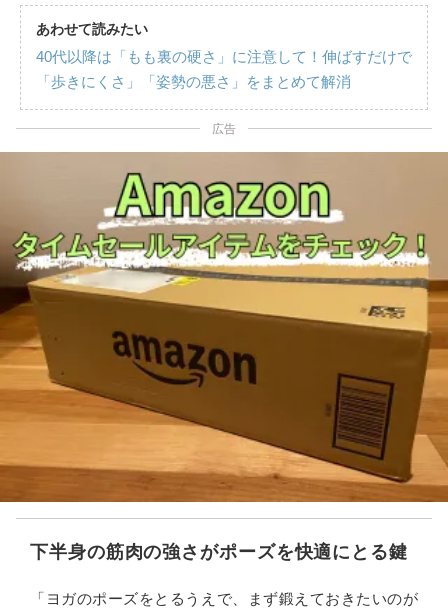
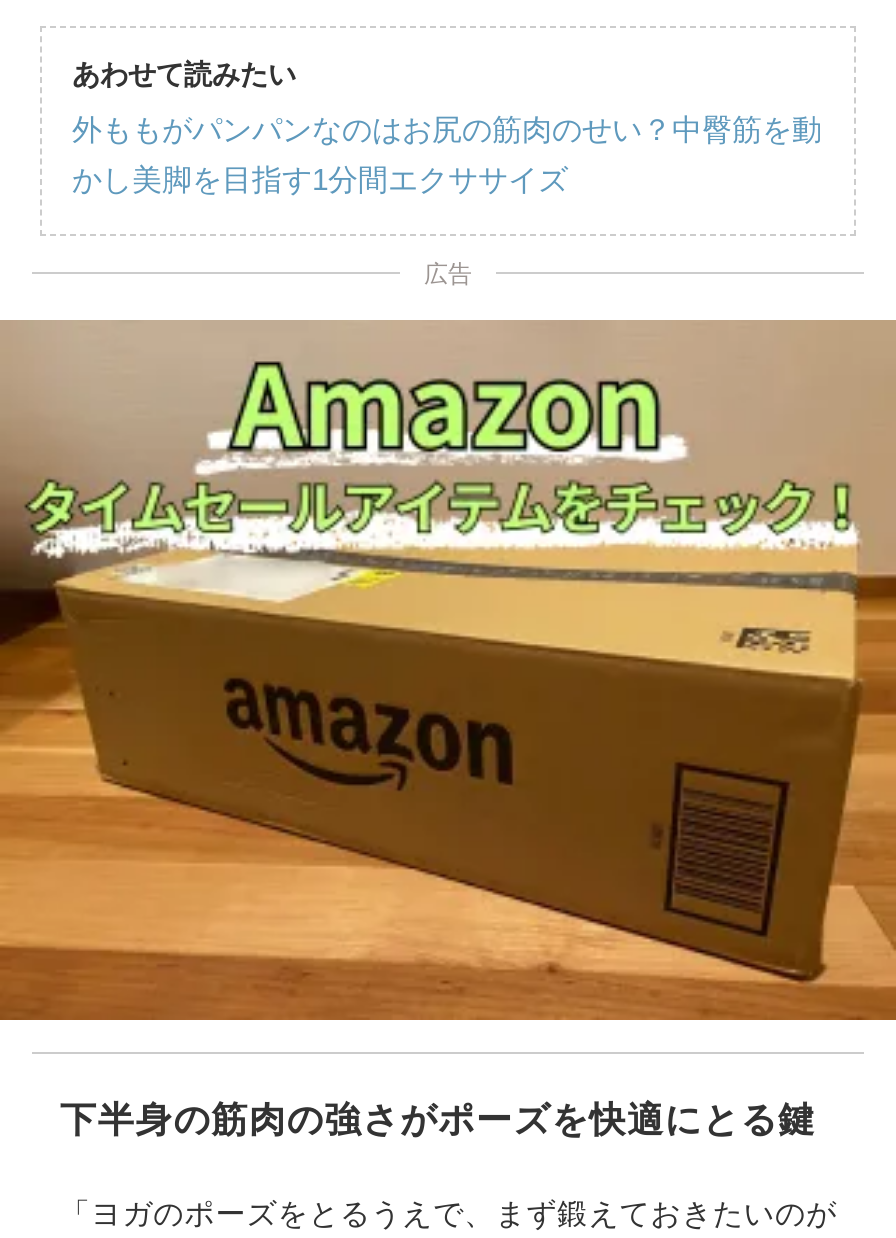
- 40代以降は「もも裏の硬さ」に注意して！伸ばすだけで
+ 外ももがパンパンなのはお尻の筋肉のせい？中臀筋を動

- 「歩きにくさ」「姿勢の悪さ」をまとめて解消
+ かし美脚を目指す1分間エクササイズ
